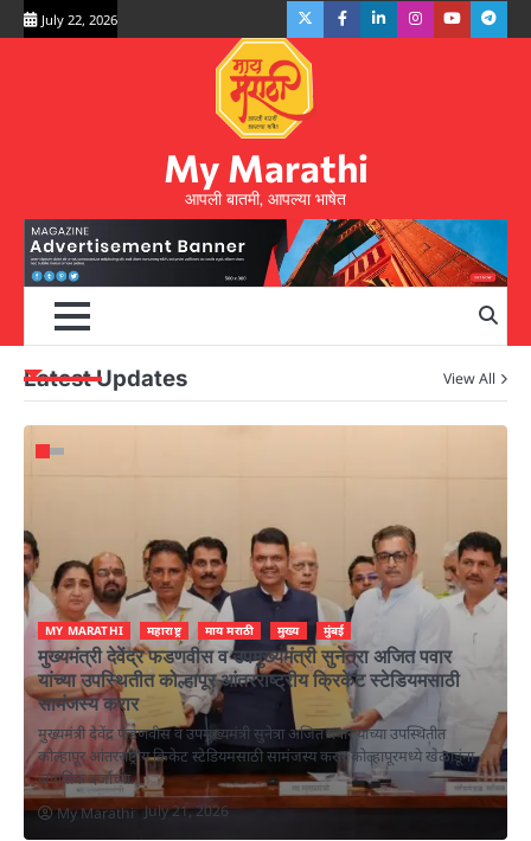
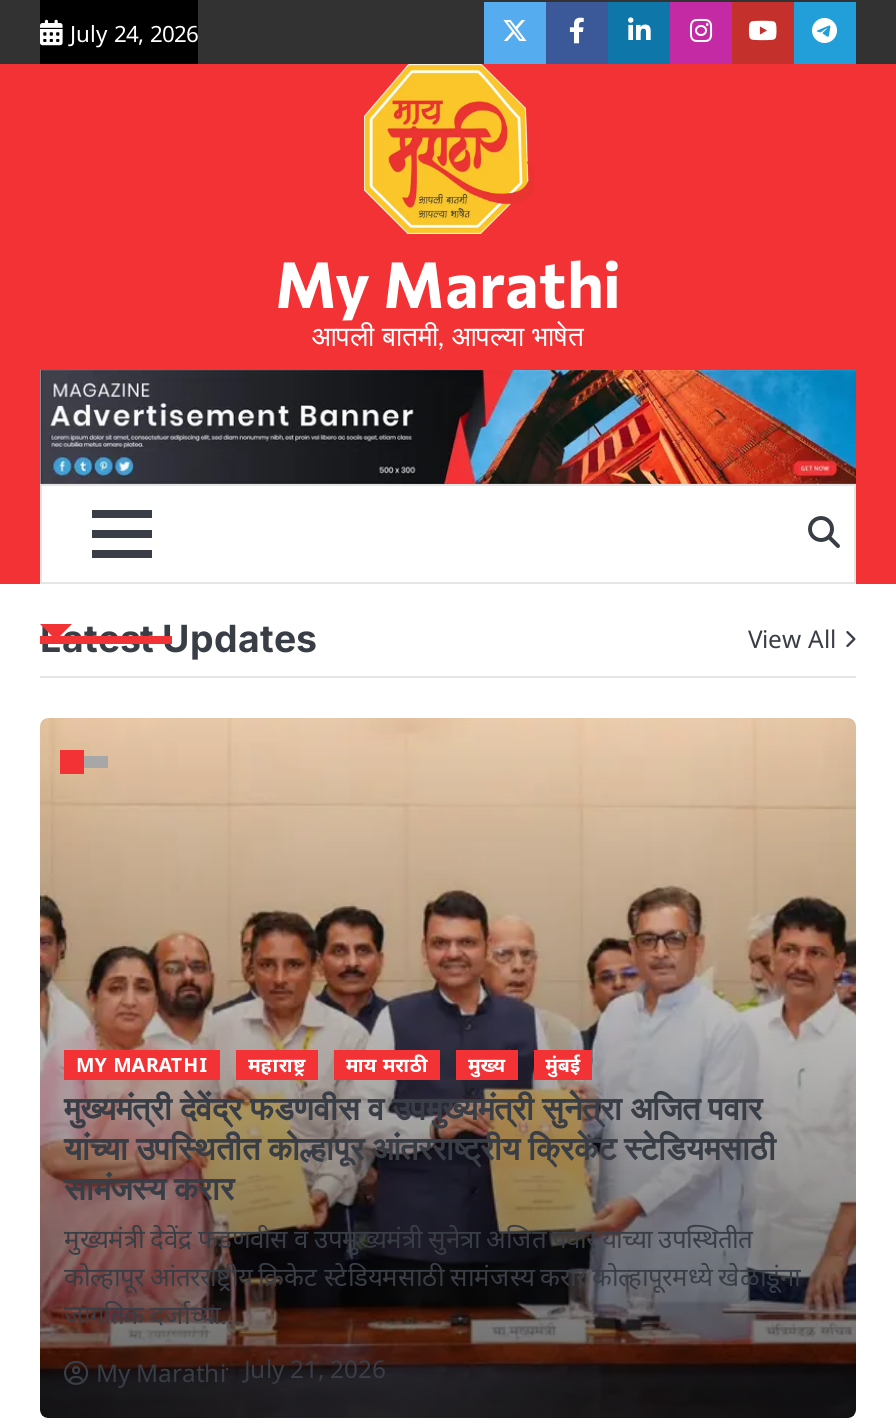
- July 22, 2026
+ July 24, 2026
